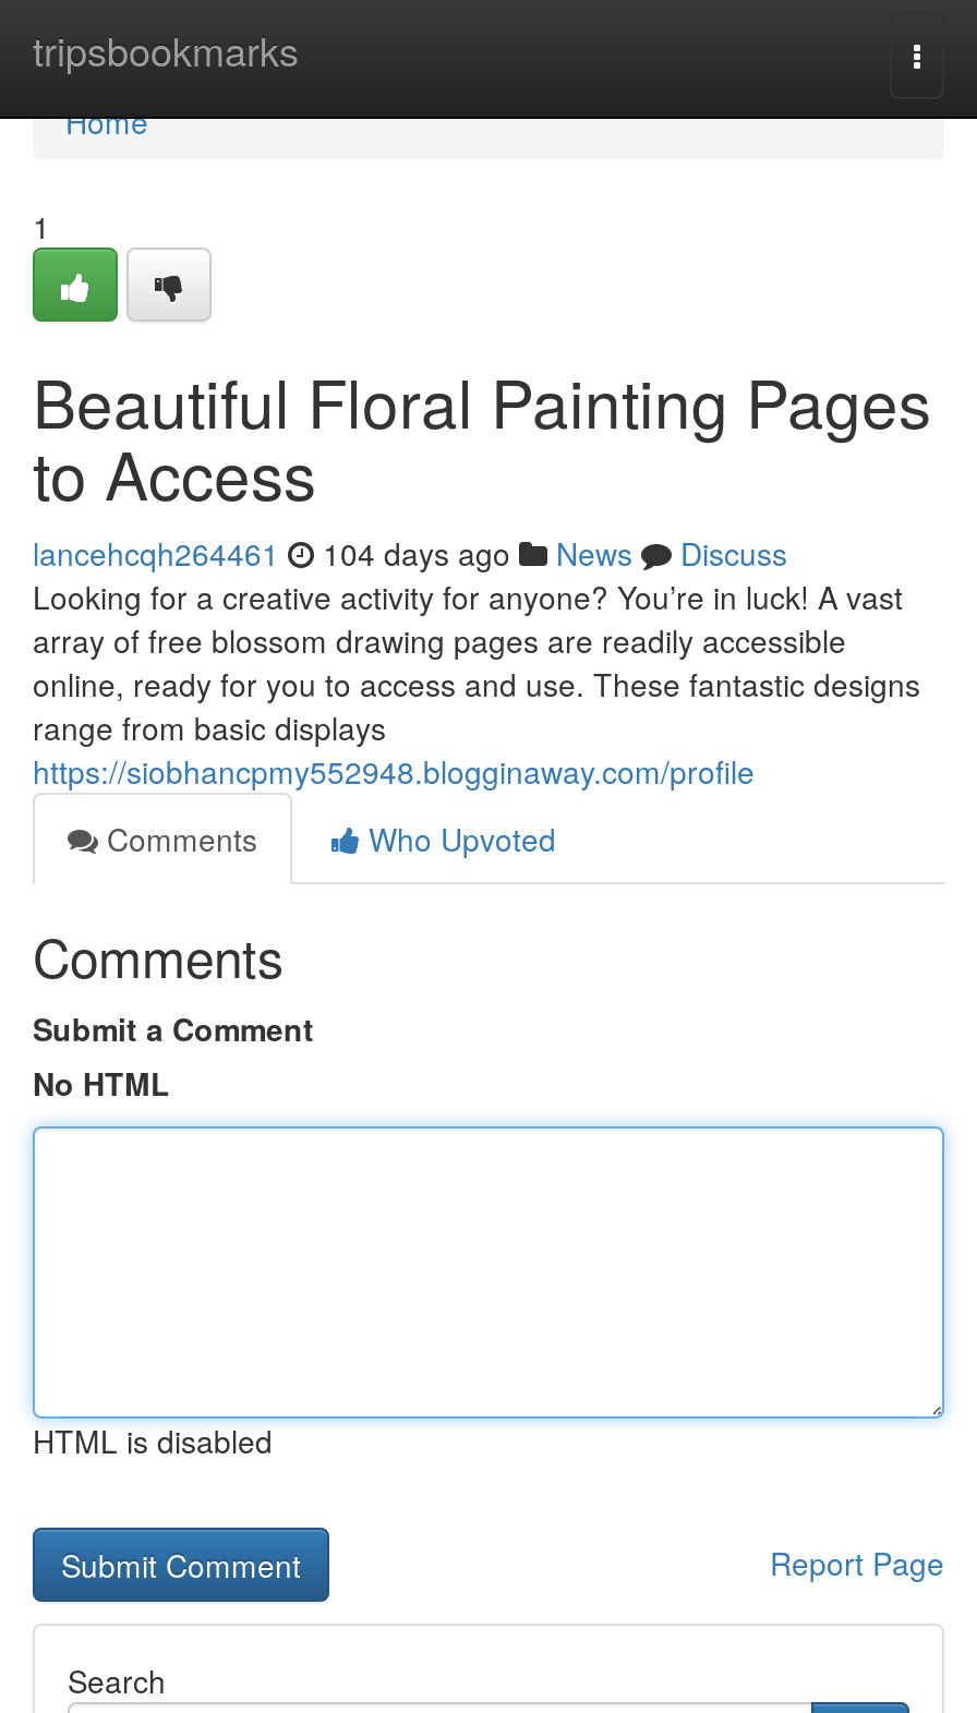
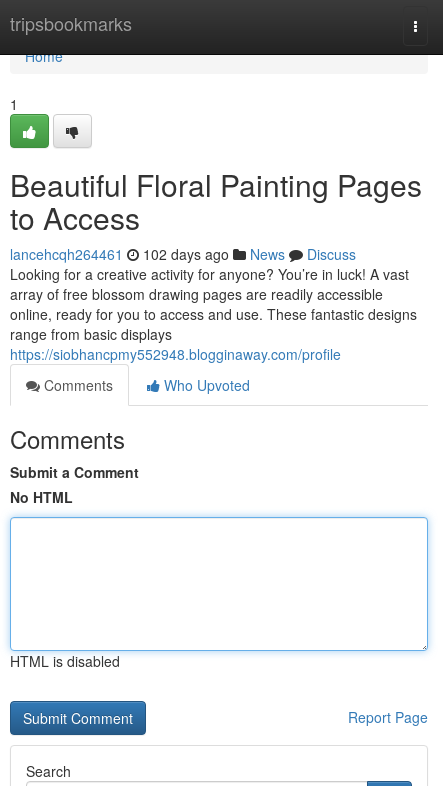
- lancehcqh264461 104 days ago News Discuss
+ lancehcqh264461 102 days ago News Discuss
